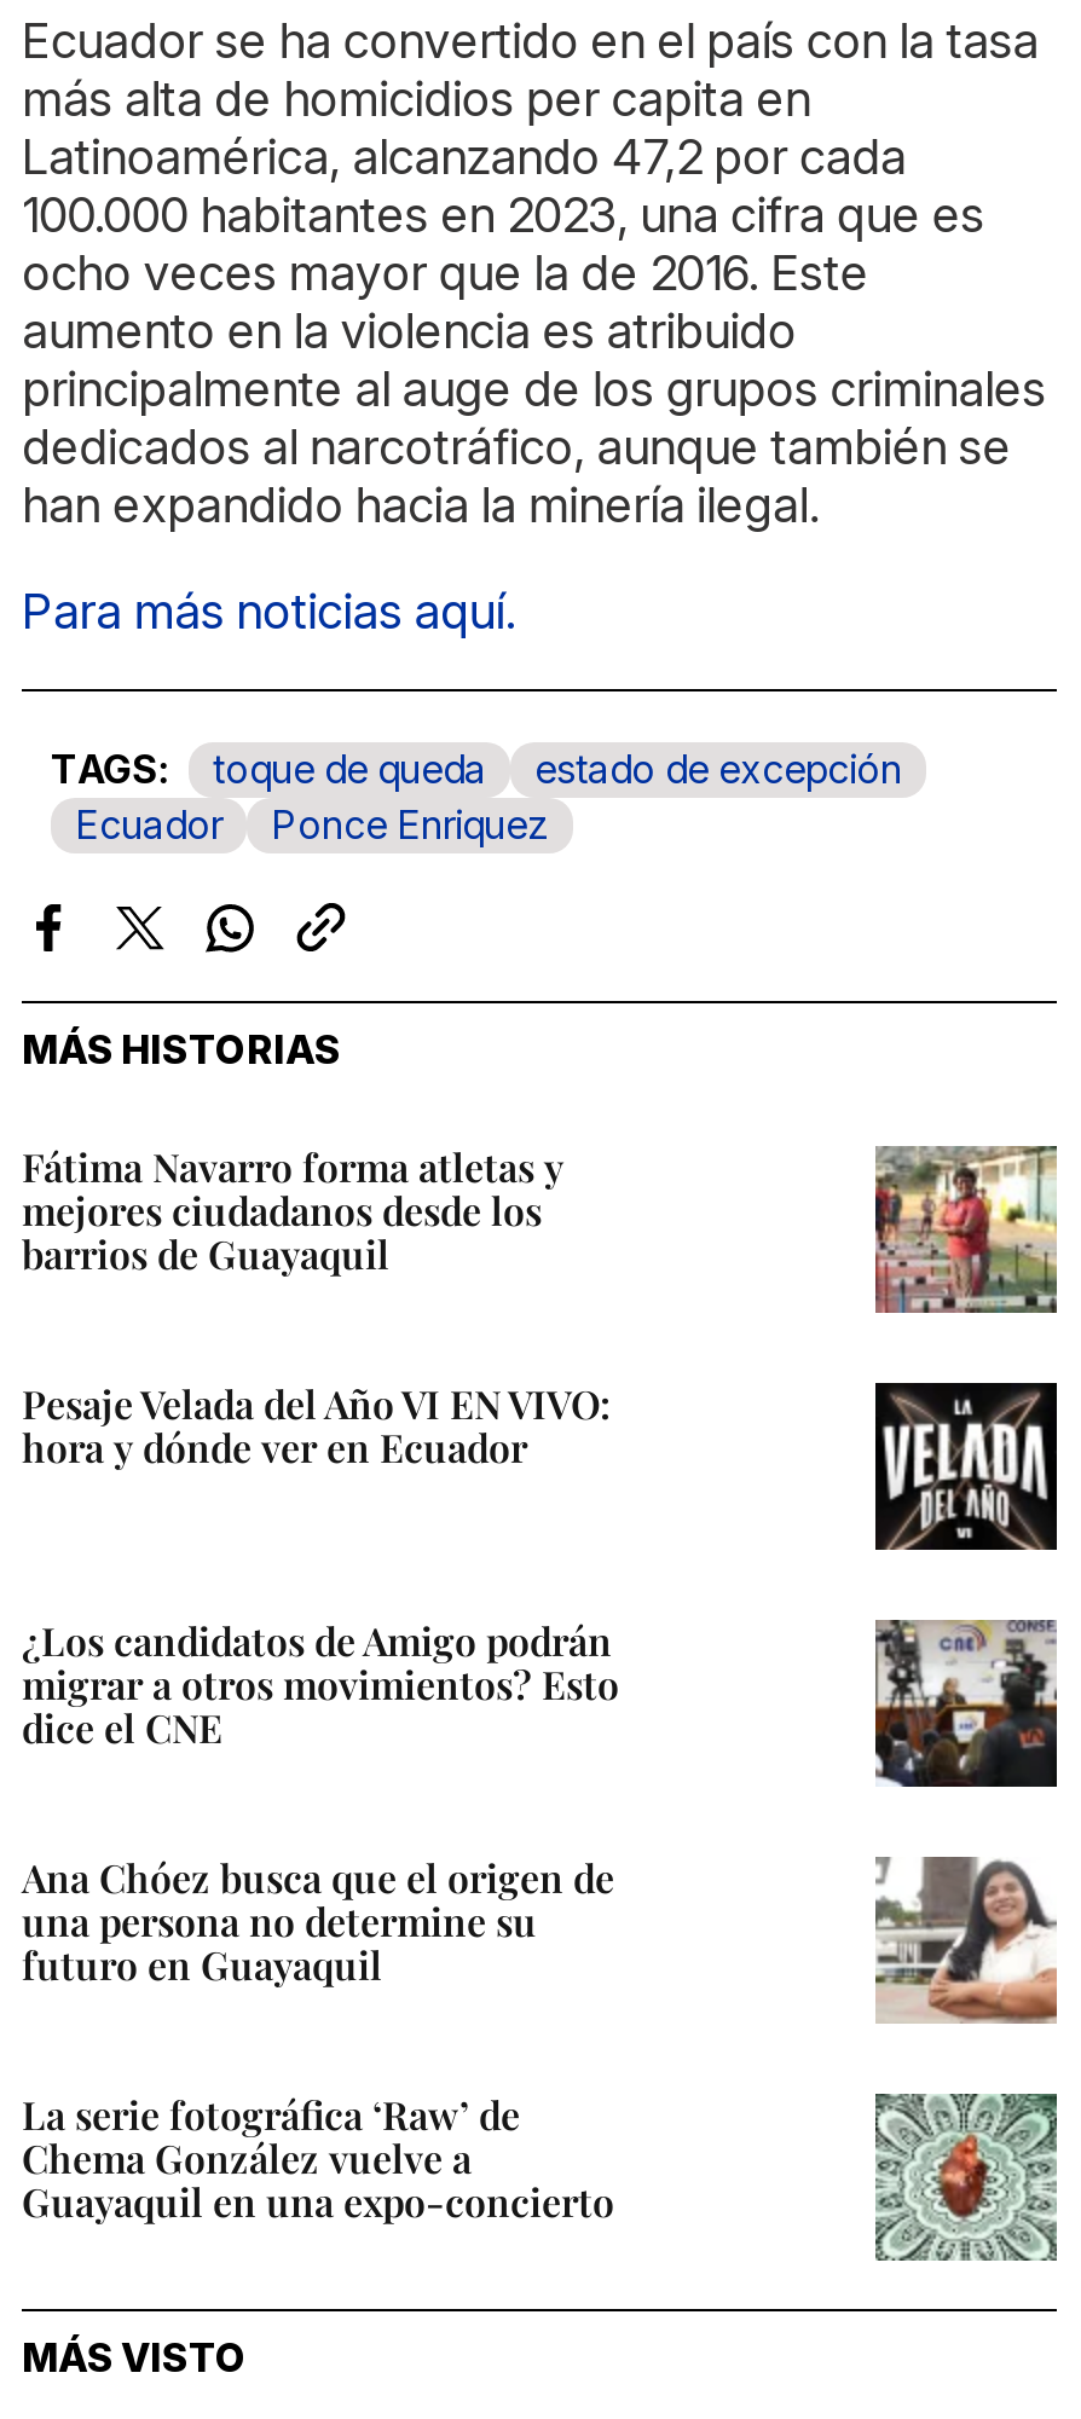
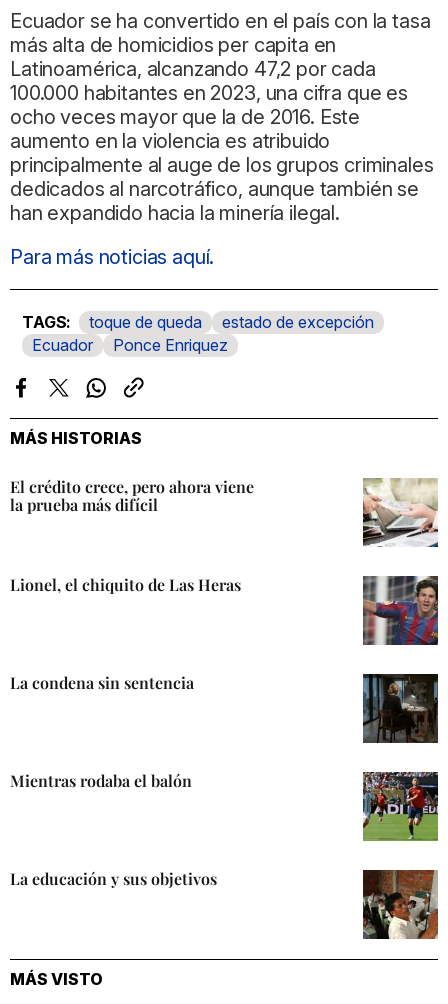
- Fátima Navarro forma atletas y
- mejores ciudadanos desde los
- barrios de Guayaquil
+ El crédito crece, pero ahora viene
+ la prueba más difícil

- [image]
+ [image]

- Pesaje Velada del Año VI EN VIVO:
- hora y dónde ver en Ecuador
+ Lionel, el chiquito de Las Heras

- [image]
+ [image]

- ¿Los candidatos de Amigo podrán
- migrar a otros movimientos? Esto
- dice el CNE
+ La condena sin sentencia

- [image]
+ [image]

- Ana Chóez busca que el origen de
- una persona no determine su
- futuro en Guayaquil
+ Mientras rodaba el balón

- [image]
+ [image]

- La serie fotográfica ‘Raw’ de
- Chema González vuelve a
- Guayaquil en una expo-concierto
+ La educación y sus objetivos

- [image]
+ [image]
